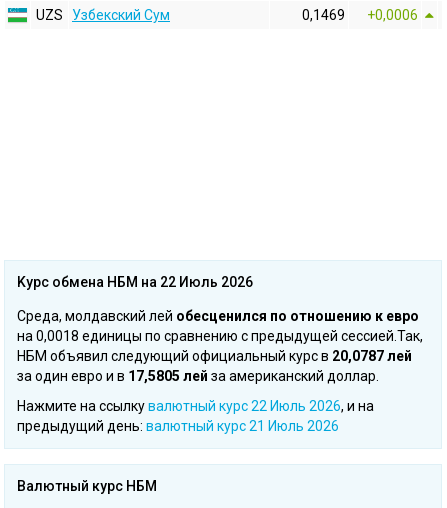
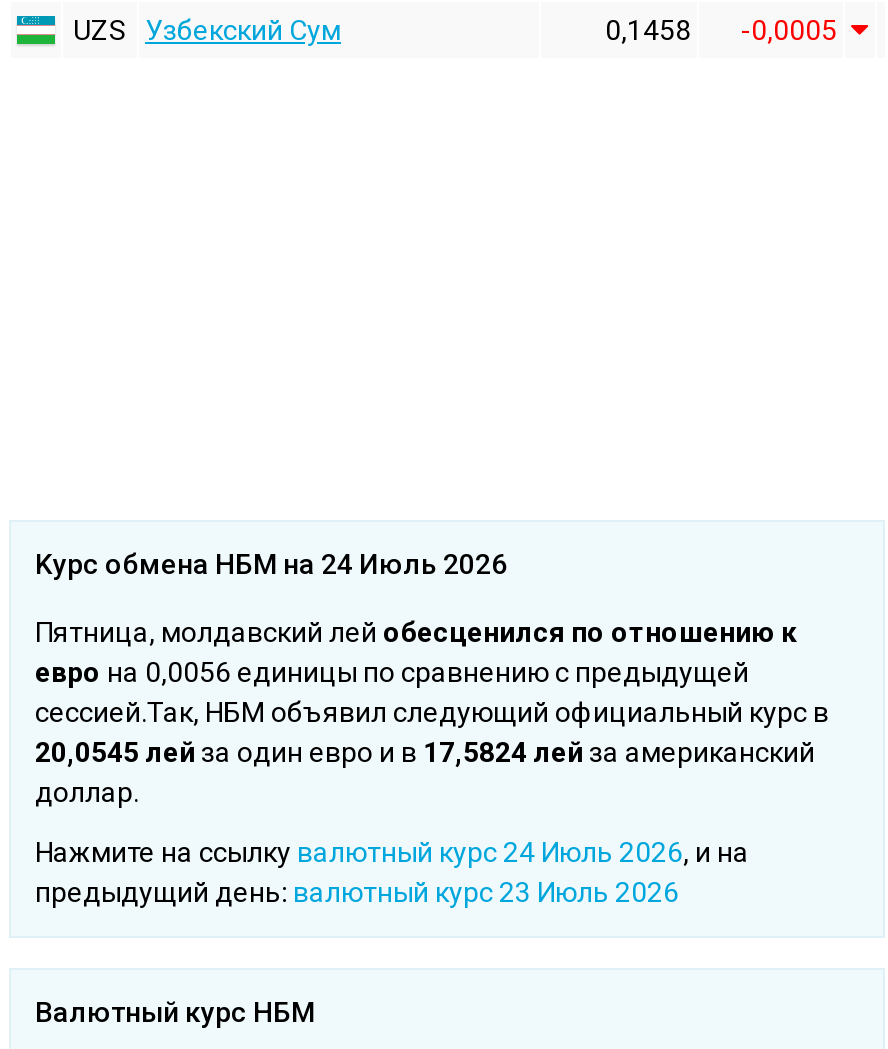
- 0,1469
- +0,0006
+ 0,1458
+ -0,0005

- Kурс обмена НБМ на 22 Июль 2026
+ Kурс обмена НБМ на 24 Июль 2026

- Среда, молдавский лей обесценился по отношению к евро
- на 0,0018 единицы по сравнению с предыдущей сессией.Так,
- НБМ объявил следующий официальный курс в 20,0787 лей
- за один евро и в 17,5805 лей за американский доллар.
+ Пятница, молдавский лей обесценился по отношению к
+ евро на 0,0056 единицы по сравнению с предыдущей
+ сессией.Так, НБМ объявил следующий официальный курс в
+ 20,0545 лей за один евро и в 17,5824 лей за американский
+ доллар.

- Нажмите на ссылку валютный курс 22 Июль 2026, и на
- предыдущий день: валютный курс 21 Июль 2026
+ Нажмите на ссылку валютный курс 24 Июль 2026, и на
+ предыдущий день: валютный курс 23 Июль 2026
